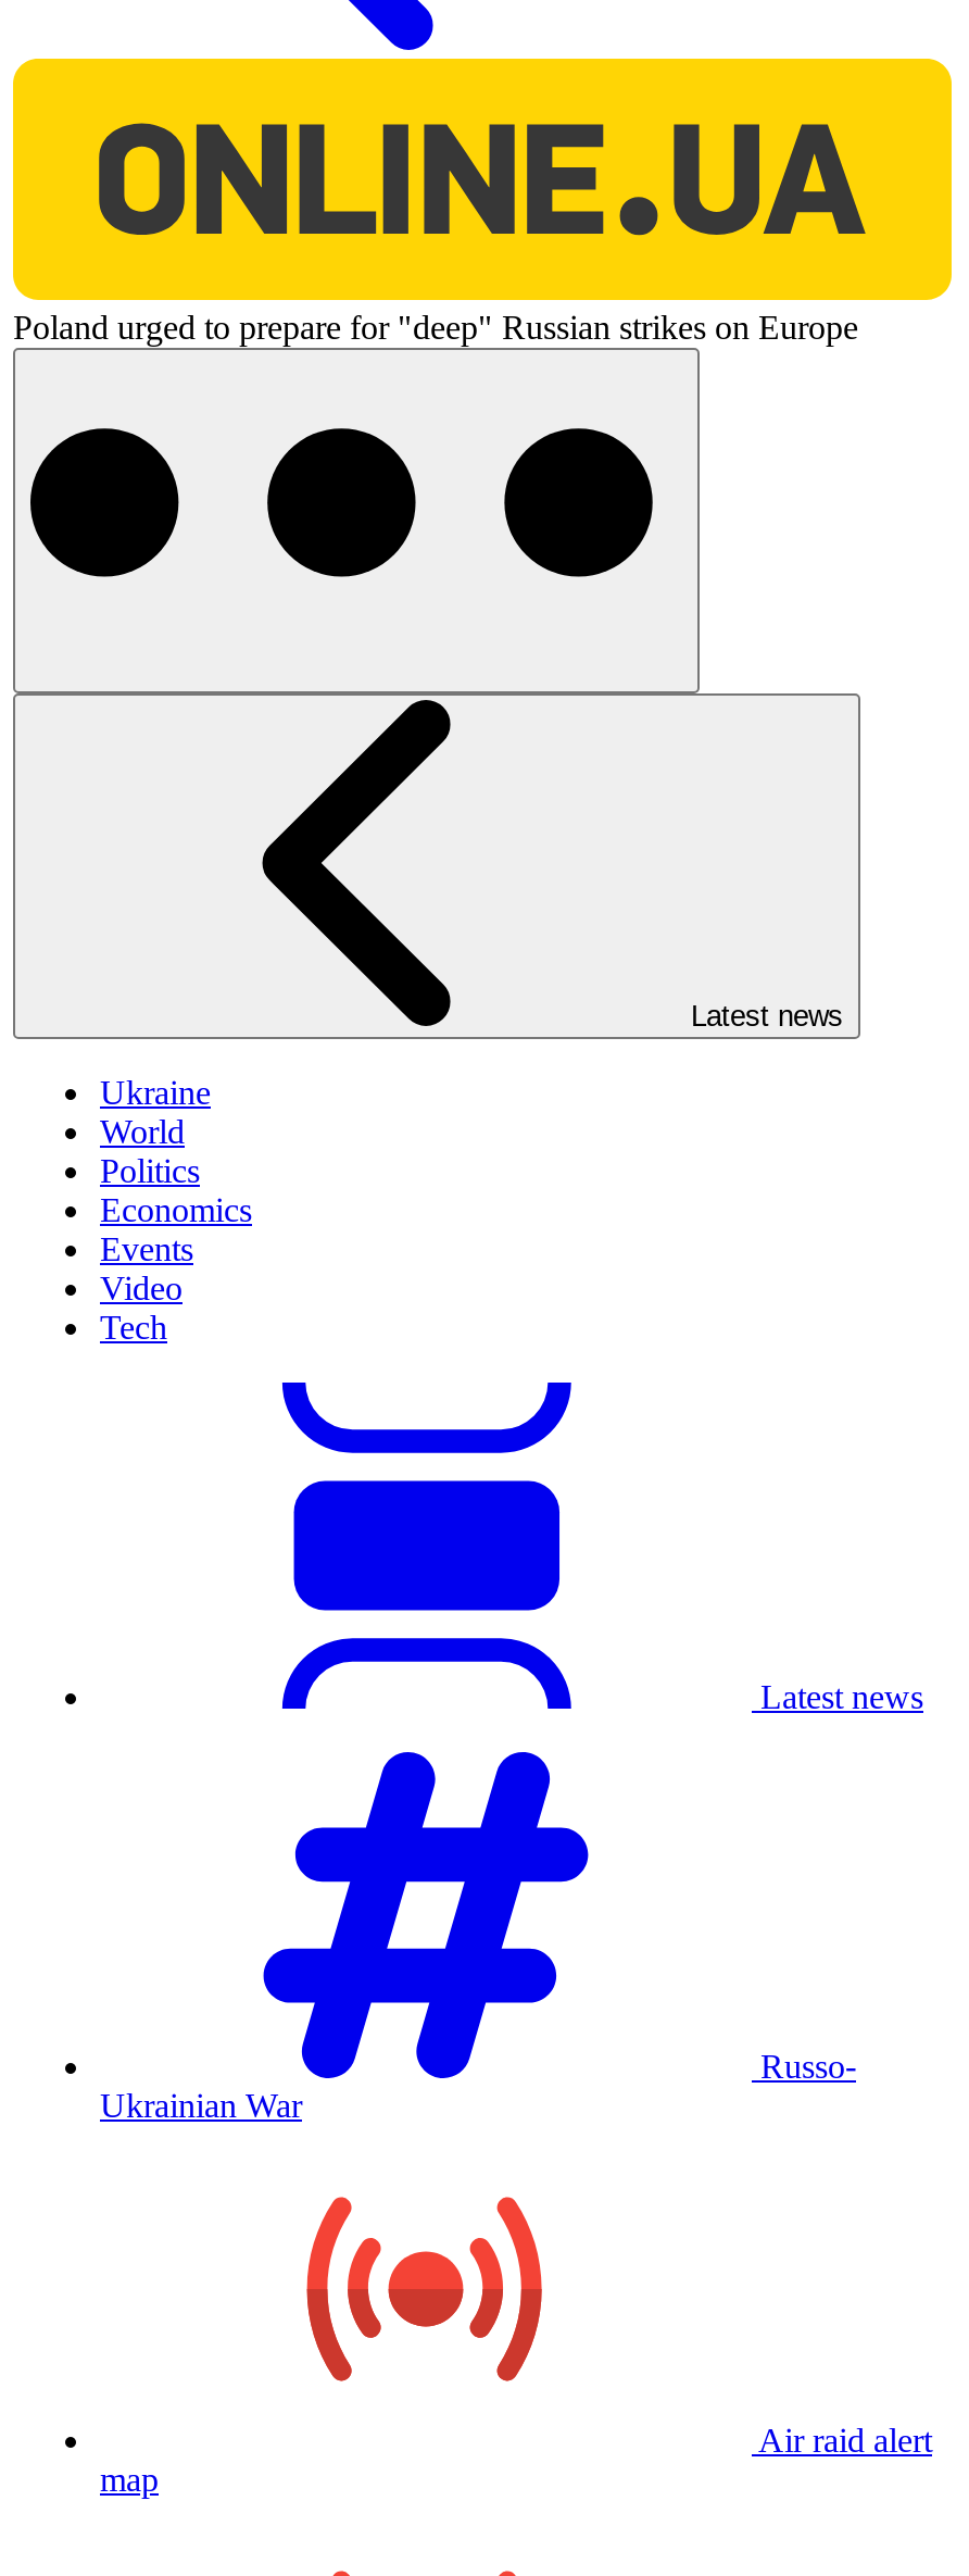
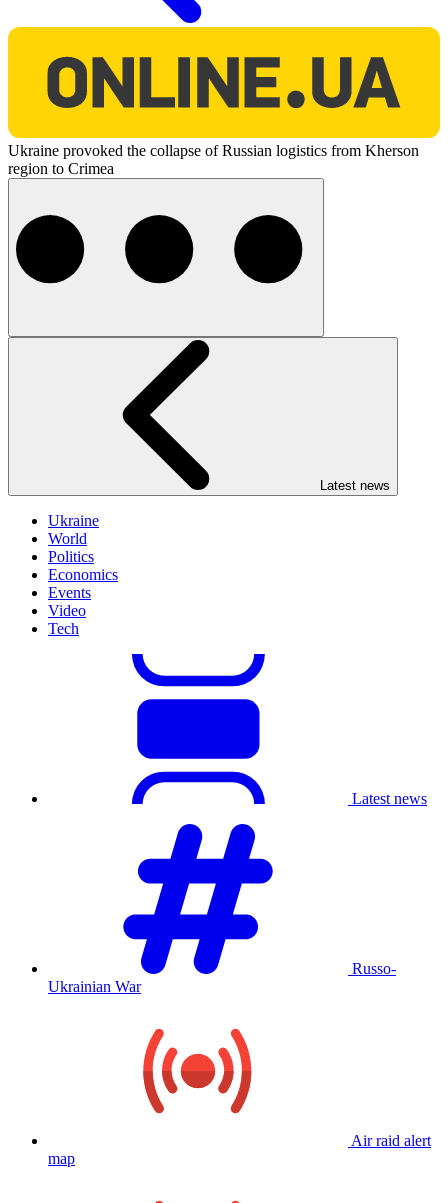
- Poland urged to prepare for "deep" Russian strikes on Europe
+ Ukraine provoked the collapse of Russian logistics from Kherson
+ region to Crimea
